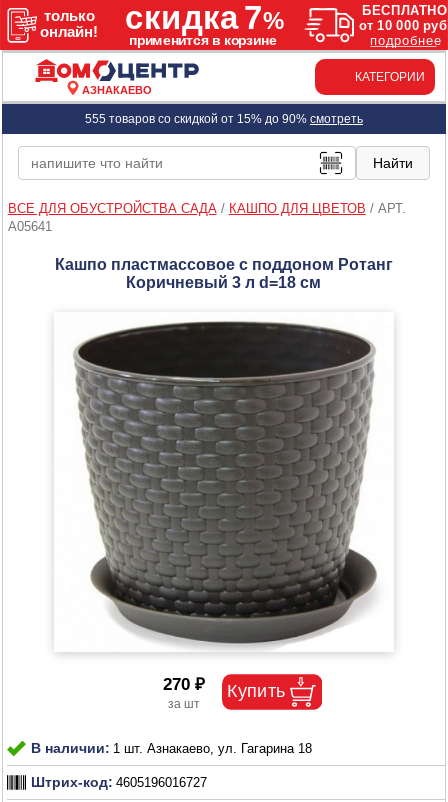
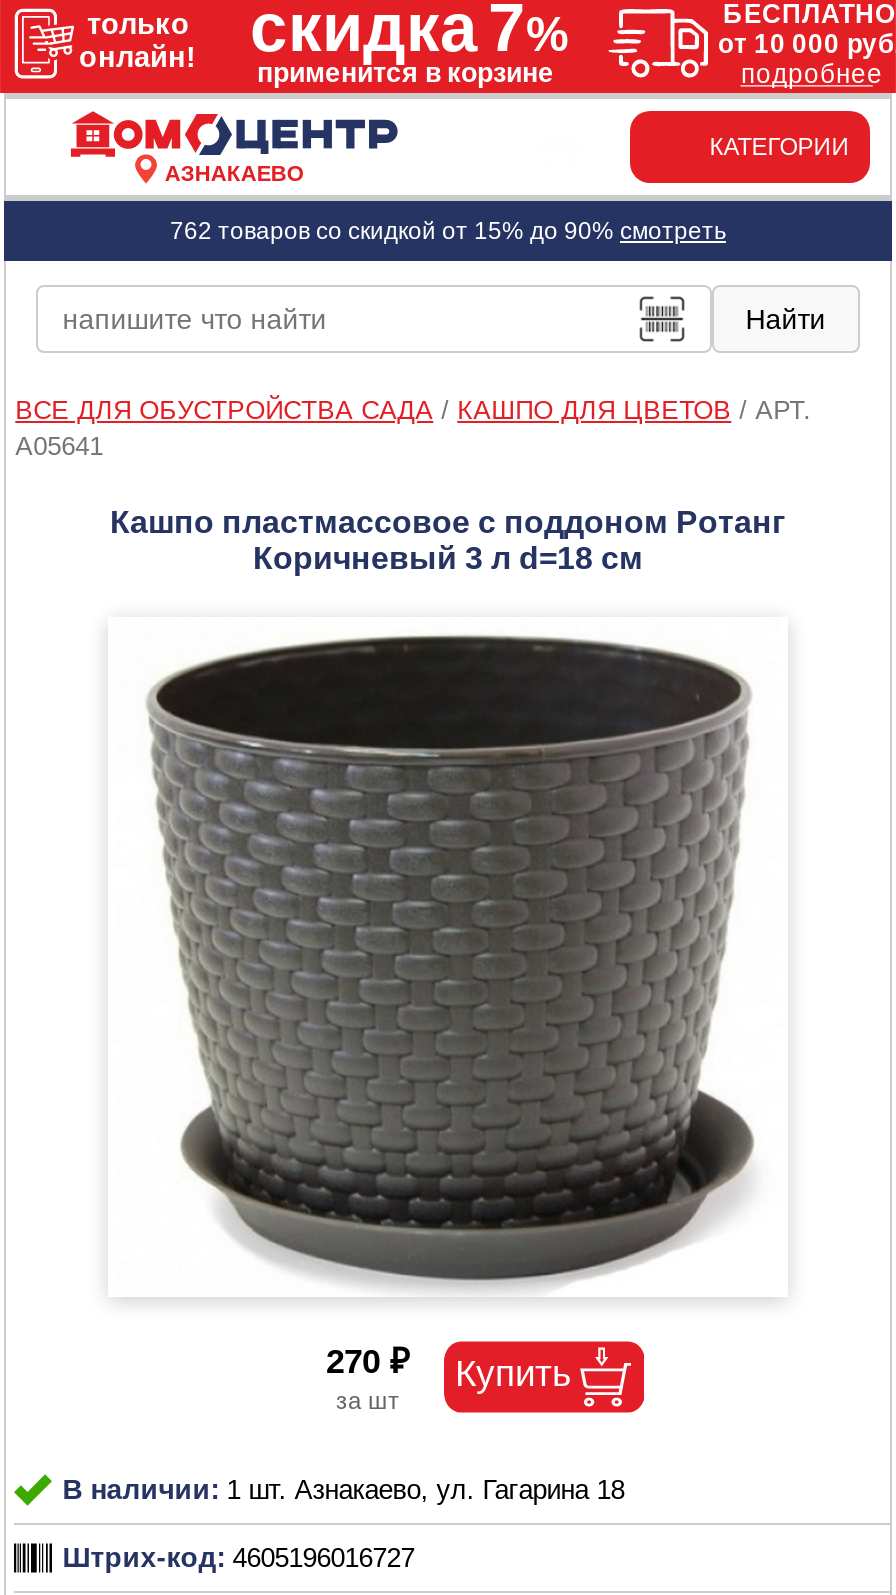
- 555 товаров со скидкой от 15% до 90% смотреть
+ 762 товаров со скидкой от 15% до 90% смотреть
